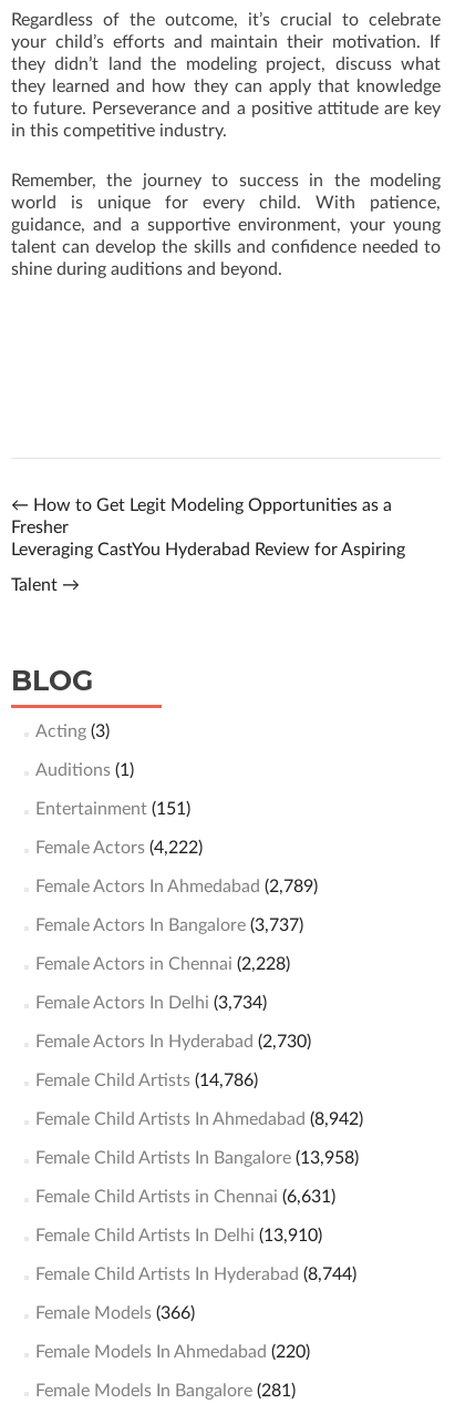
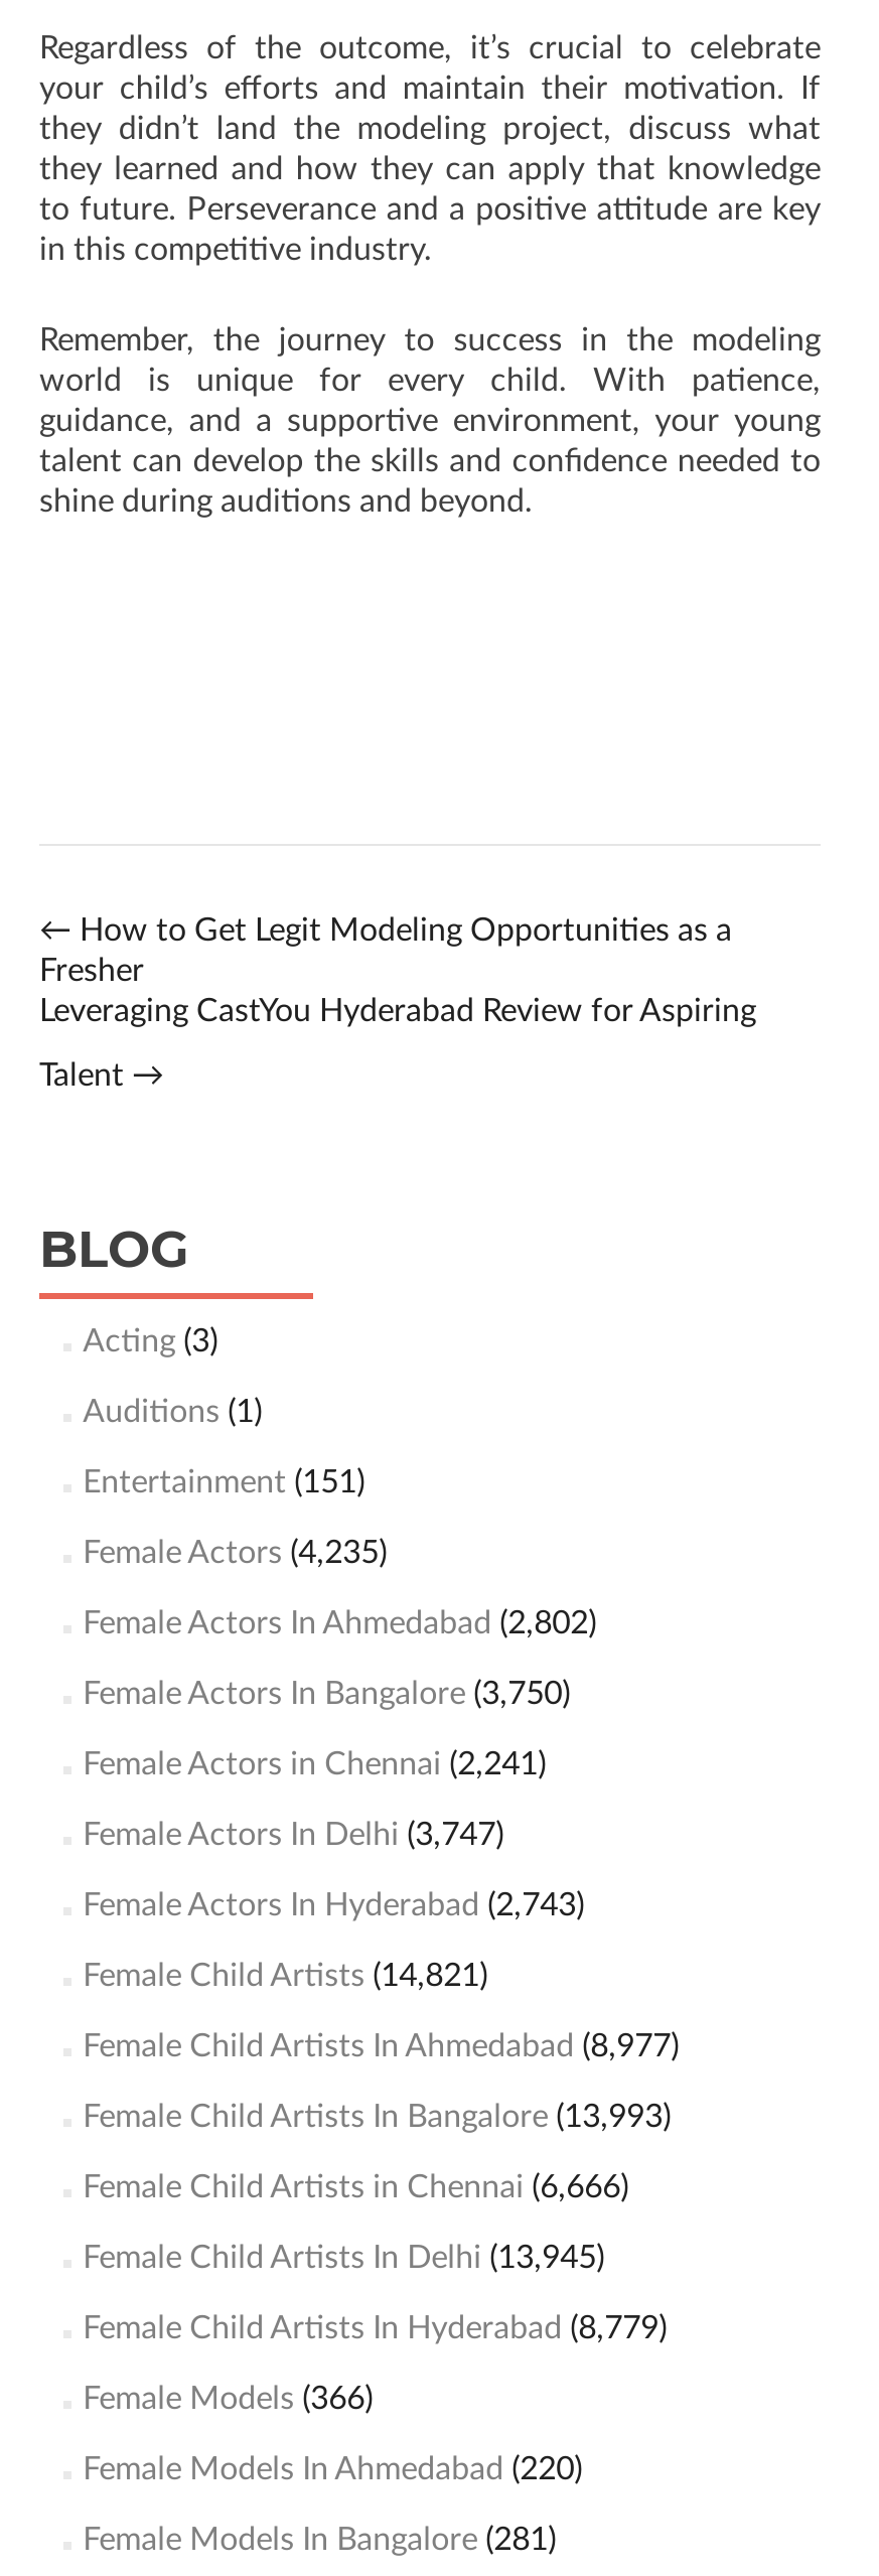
- Female Actors (4,222)
+ Female Actors (4,235)

- Female Actors In Ahmedabad (2,789)
+ Female Actors In Ahmedabad (2,802)

- Female Actors In Bangalore (3,737)
+ Female Actors In Bangalore (3,750)

- Female Actors in Chennai (2,228)
+ Female Actors in Chennai (2,241)

- Female Actors In Delhi (3,734)
+ Female Actors In Delhi (3,747)

- Female Actors In Hyderabad (2,730)
+ Female Actors In Hyderabad (2,743)

- Female Child Artists (14,786)
+ Female Child Artists (14,821)

- Female Child Artists In Ahmedabad (8,942)
+ Female Child Artists In Ahmedabad (8,977)

- Female Child Artists In Bangalore (13,958)
+ Female Child Artists In Bangalore (13,993)

- Female Child Artists in Chennai (6,631)
+ Female Child Artists in Chennai (6,666)

- Female Child Artists In Delhi (13,910)
+ Female Child Artists In Delhi (13,945)

- Female Child Artists In Hyderabad (8,744)
+ Female Child Artists In Hyderabad (8,779)
